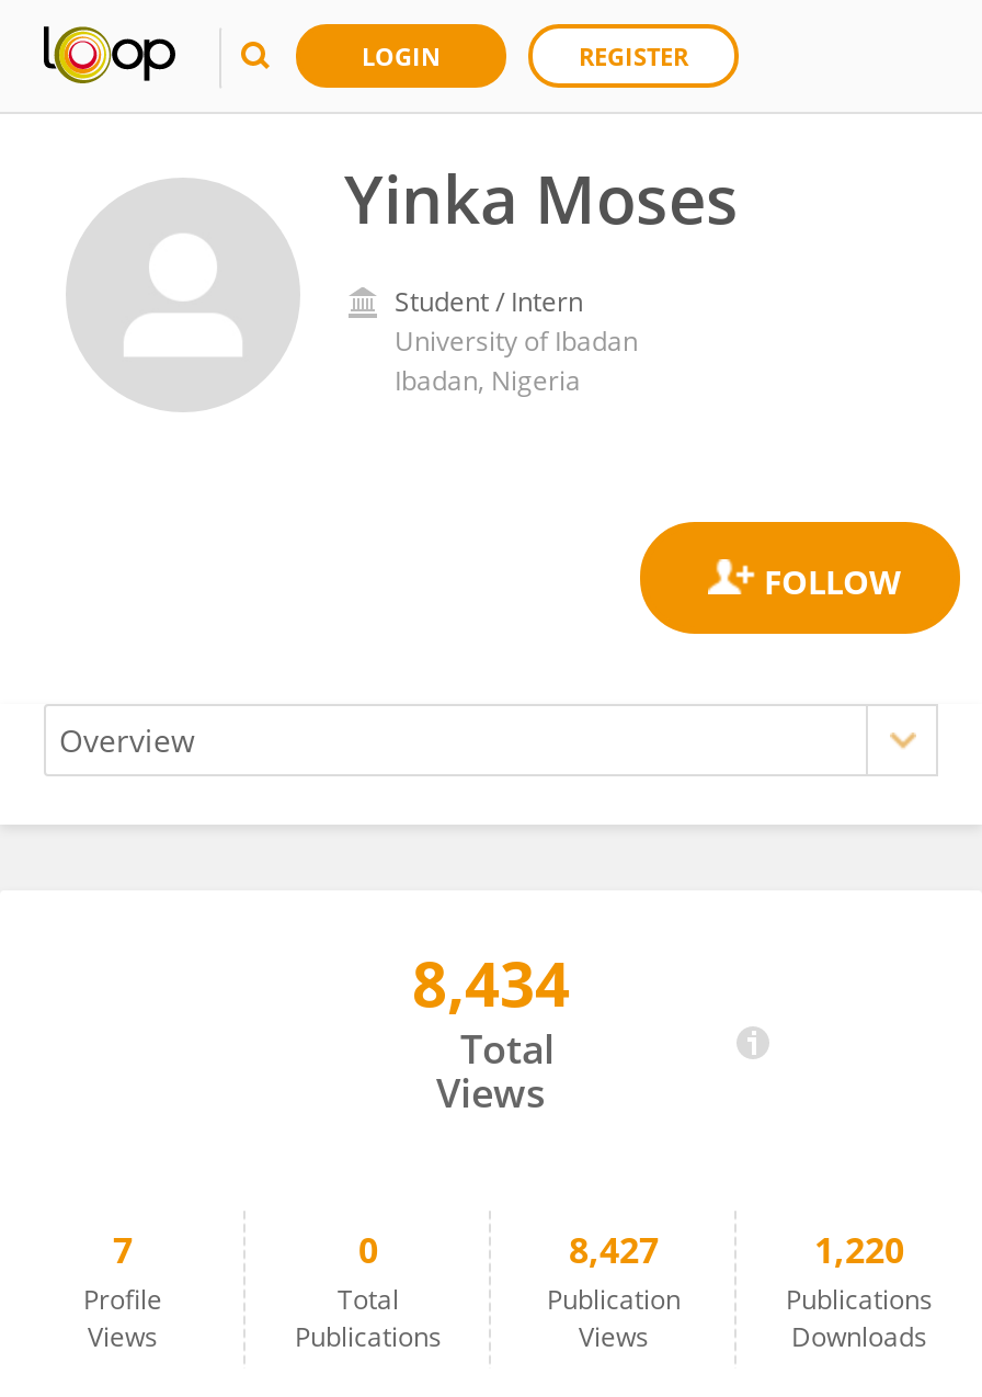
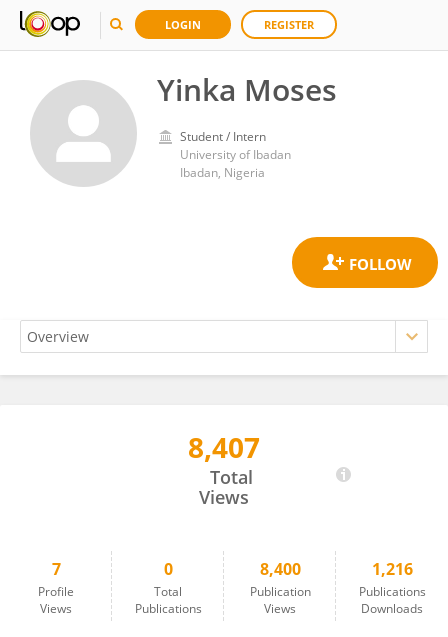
- 8,434
+ 8,407

- 8,427
+ 8,400

- 1,220
+ 1,216
